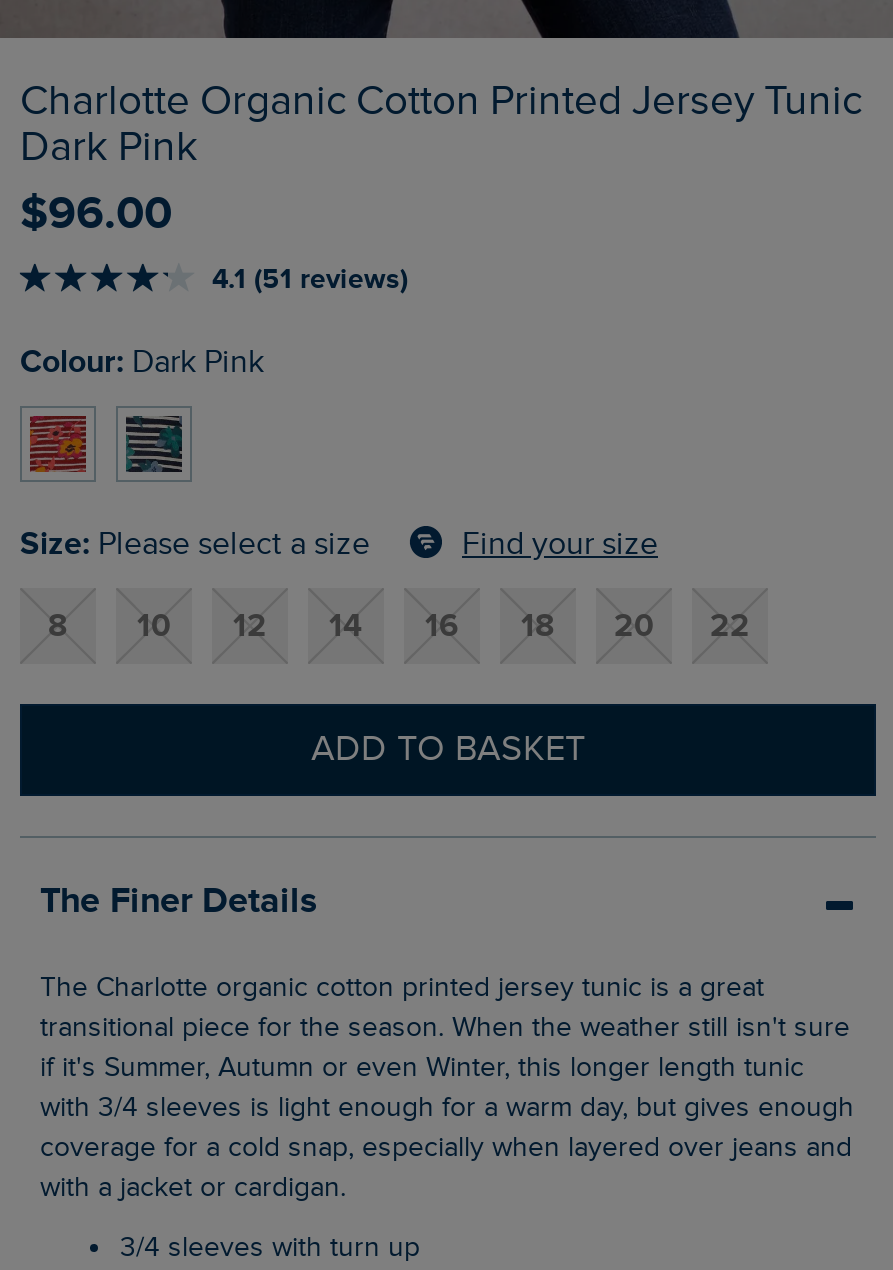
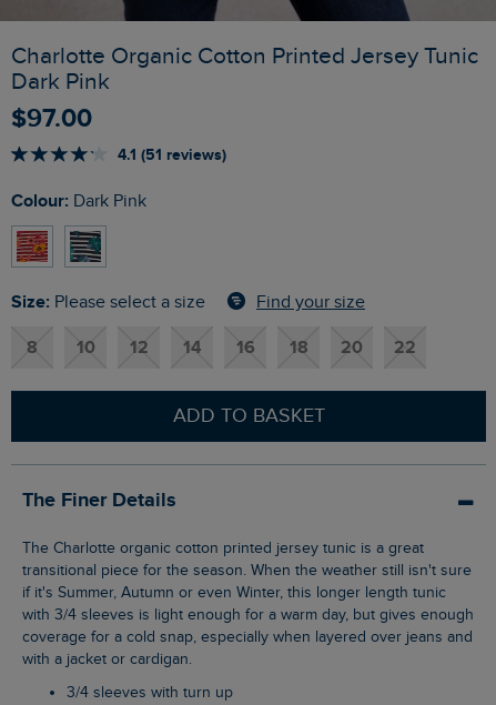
- $‌96.00
+ $‌97.00
